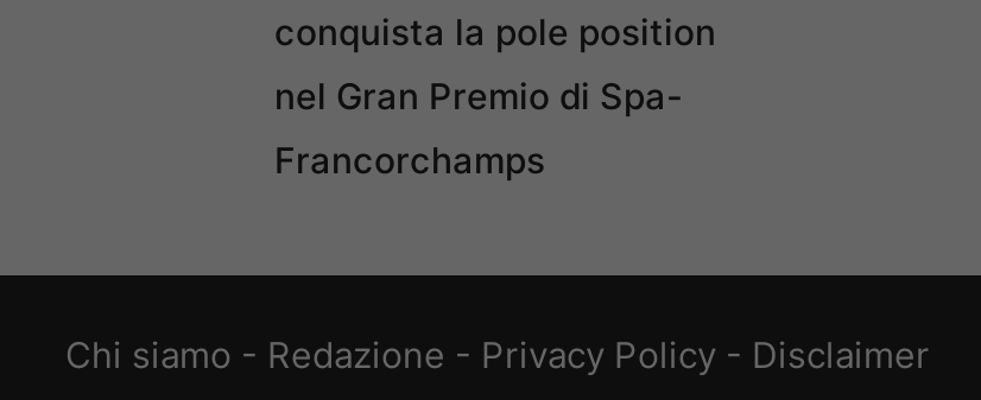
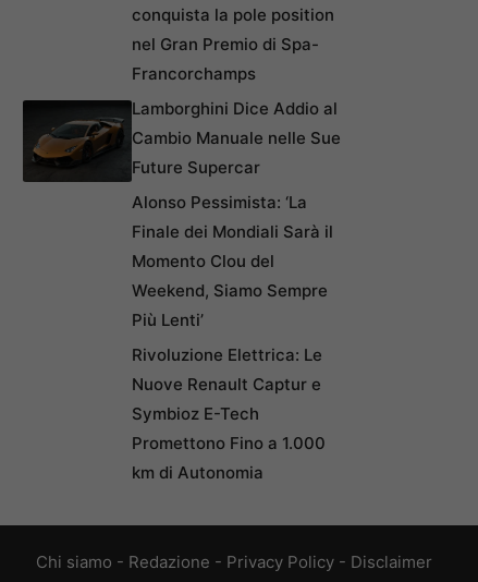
+ [image]
+ Lamborghini Dice Addio al
+ Cambio Manuale nelle Sue
+ Future Supercar
+ Alonso Pessimista: ‘La
+ Finale dei Mondiali Sarà il
+ Momento Clou del
+ Weekend, Siamo Sempre
+ Più Lenti’
+ Rivoluzione Elettrica: Le
+ Nuove Renault Captur e
+ Symbioz E-Tech
+ Promettono Fino a 1.000
+ km di Autonomia
